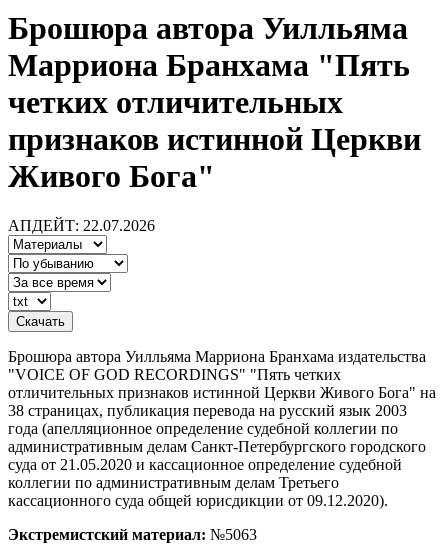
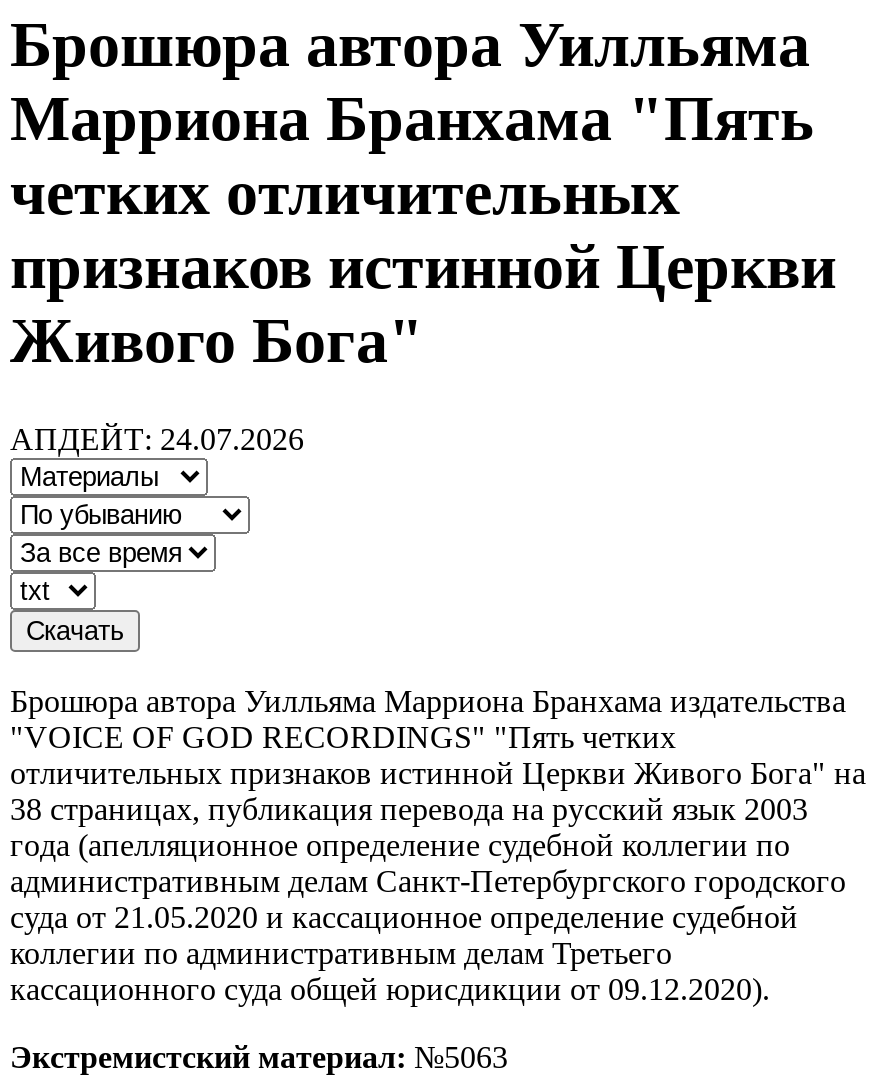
- АПДЕЙТ: 22.07.2026
+ АПДЕЙТ: 24.07.2026
